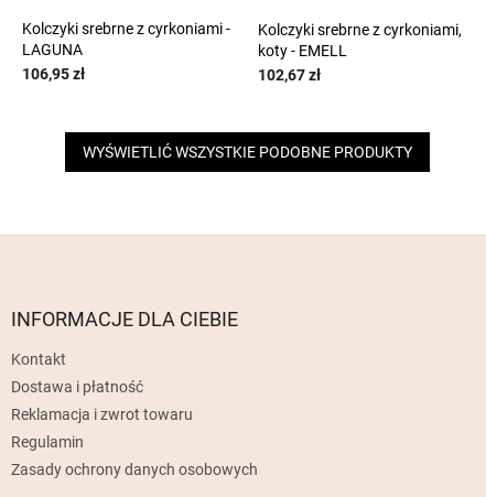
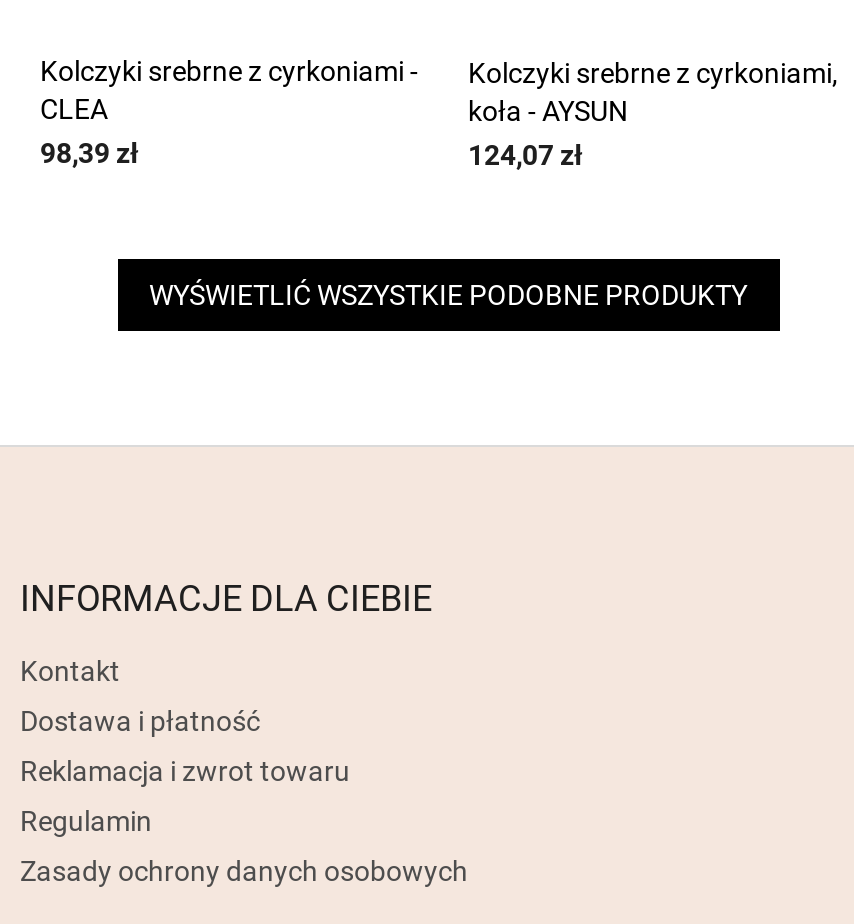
- LAGUNA
- 106,95 zł
+ CLEA
+ 98,39 zł

- koty - EMELL
- 102,67 zł
+ koła - AYSUN
+ 124,07 zł
